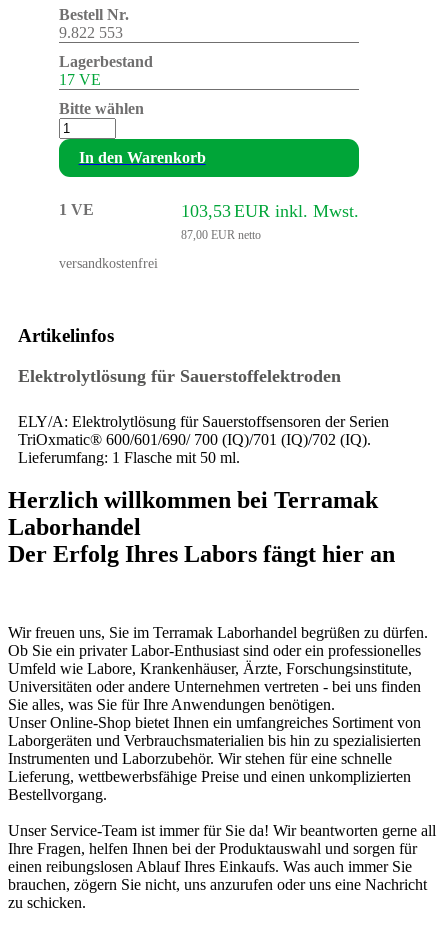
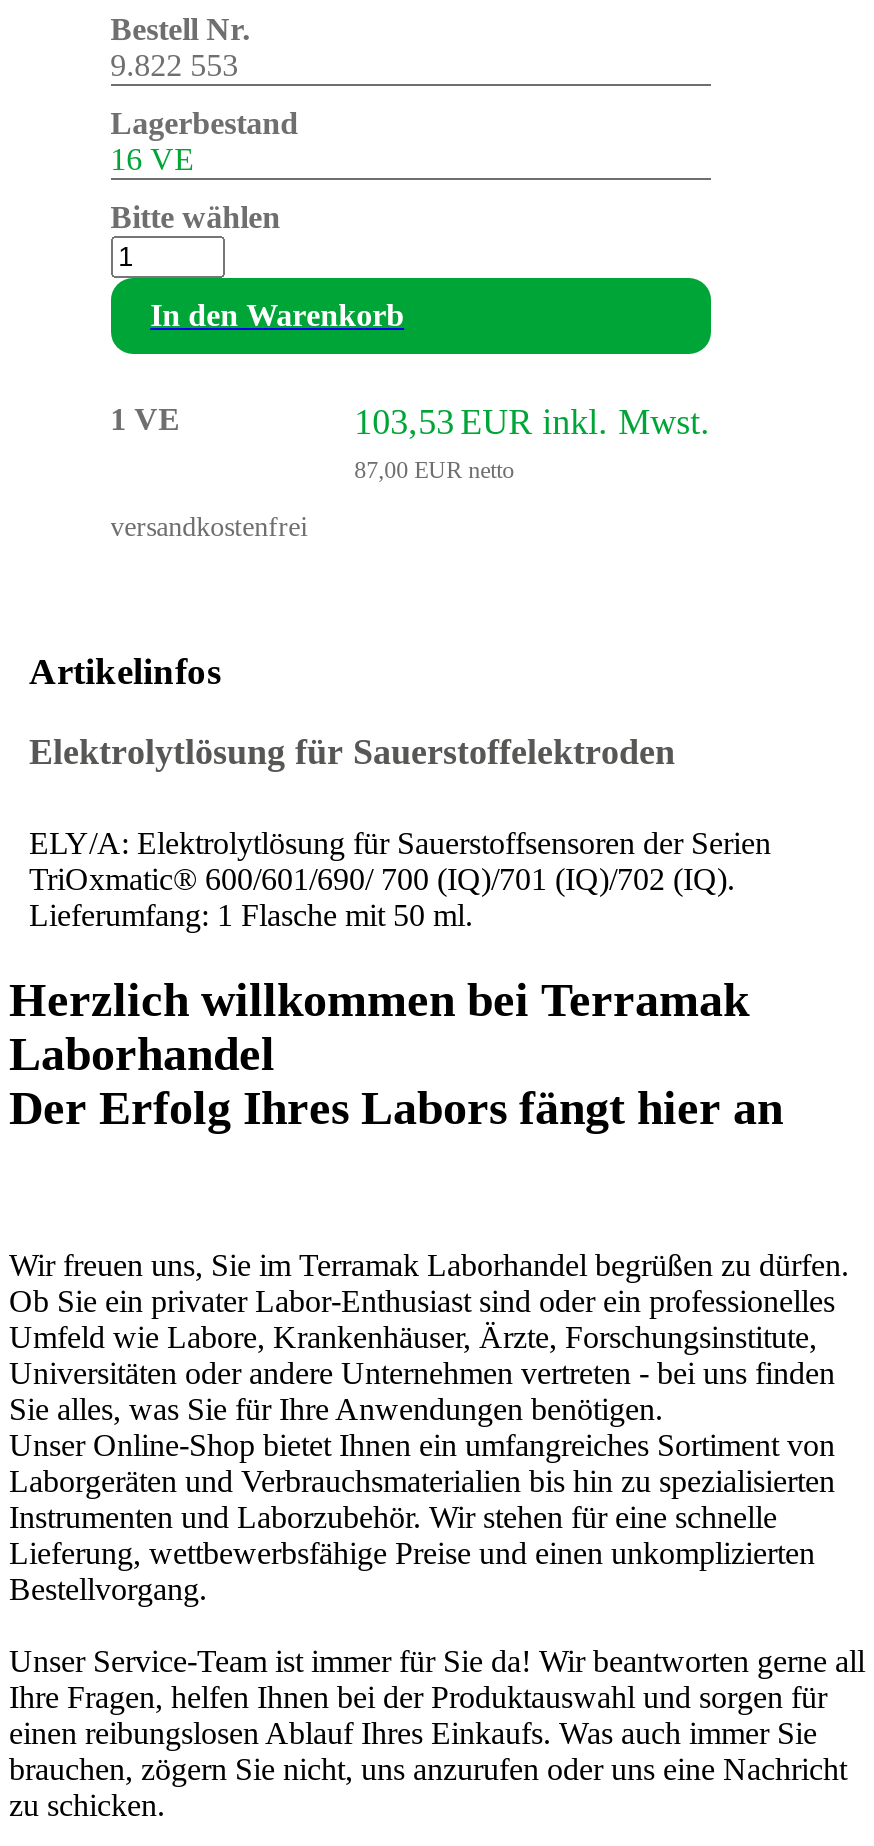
- 17 VE
+ 16 VE
